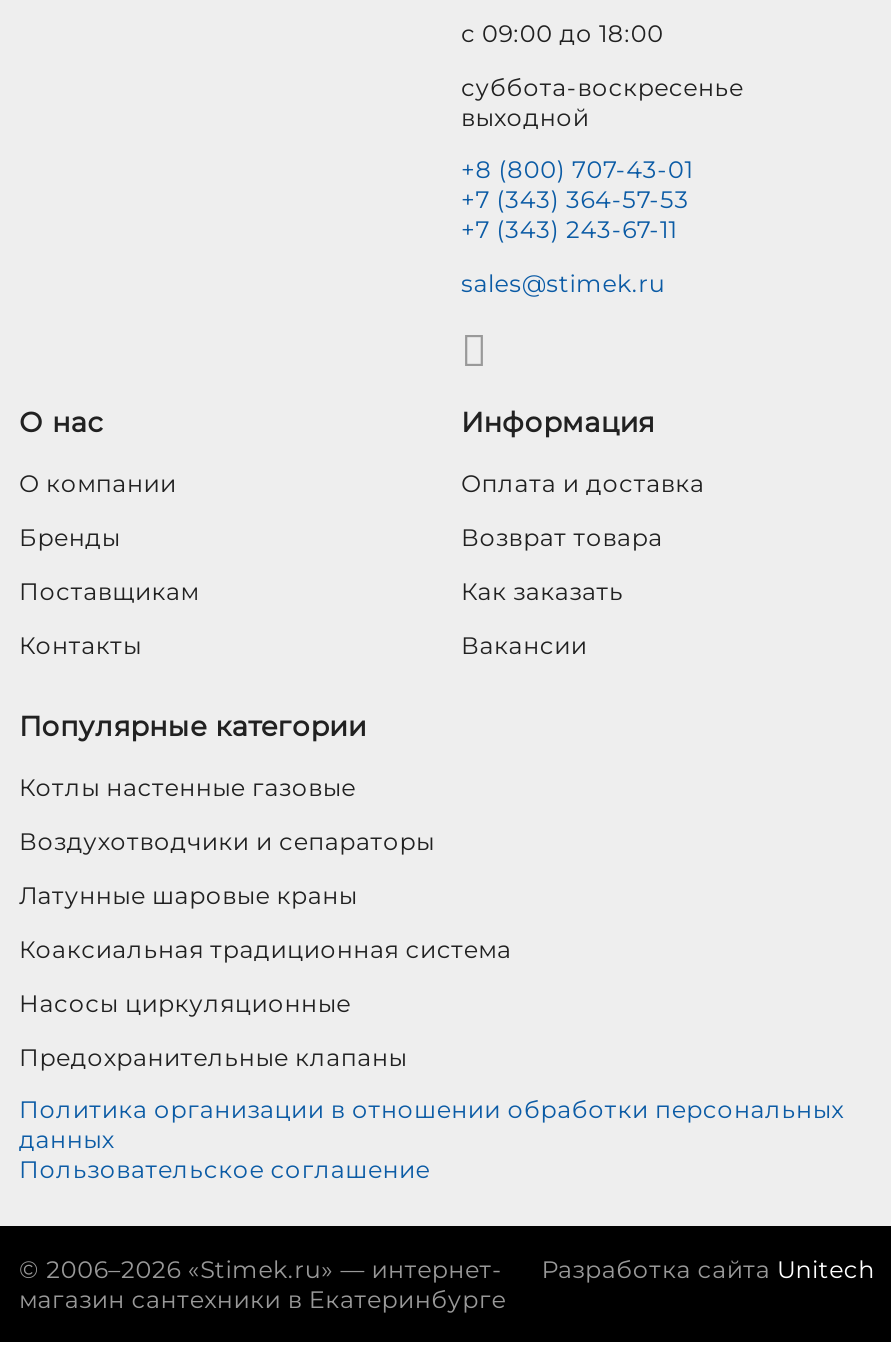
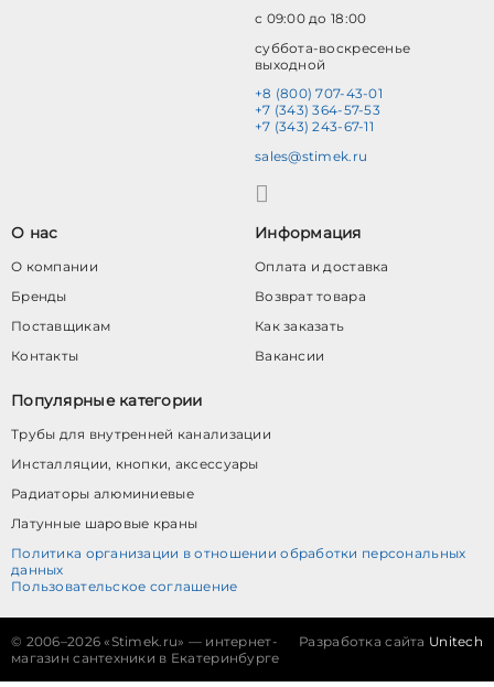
- Котлы настенные газовые
- Воздухотводчики и сепараторы
+ Трубы для внутренней канализации
+ Инсталляции, кнопки, аксессуары
+ Радиаторы алюминиевые

moved down: Латунные шаровые краны

- Коаксиальная традиционная система
- Насосы циркуляционные
- Предохранительные клапаны
